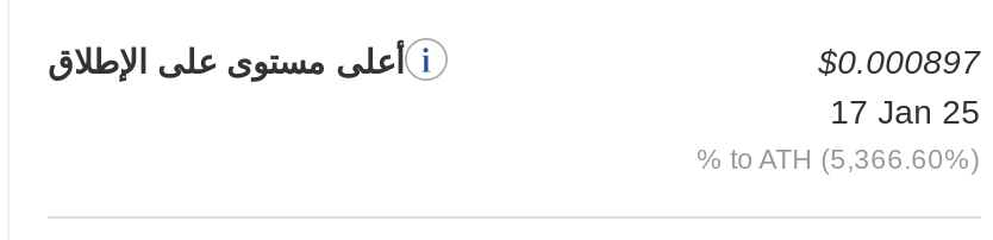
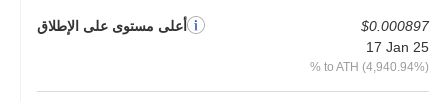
- % to ATH (5,366.60%)
+ % to ATH (4,940.94%)
